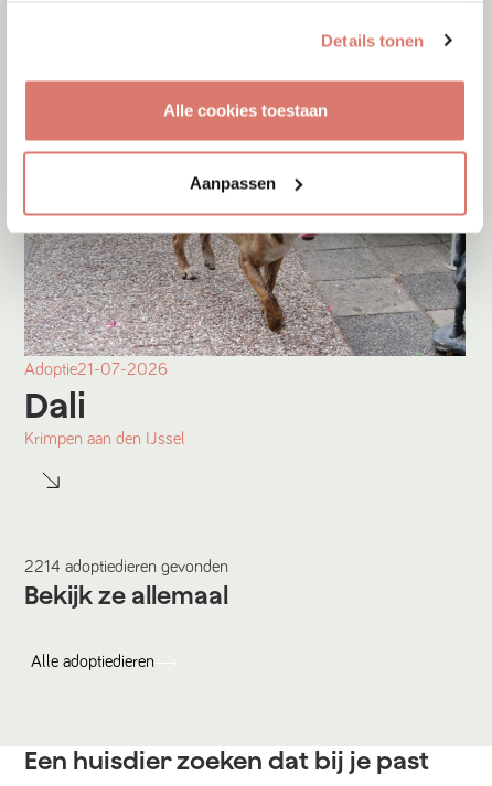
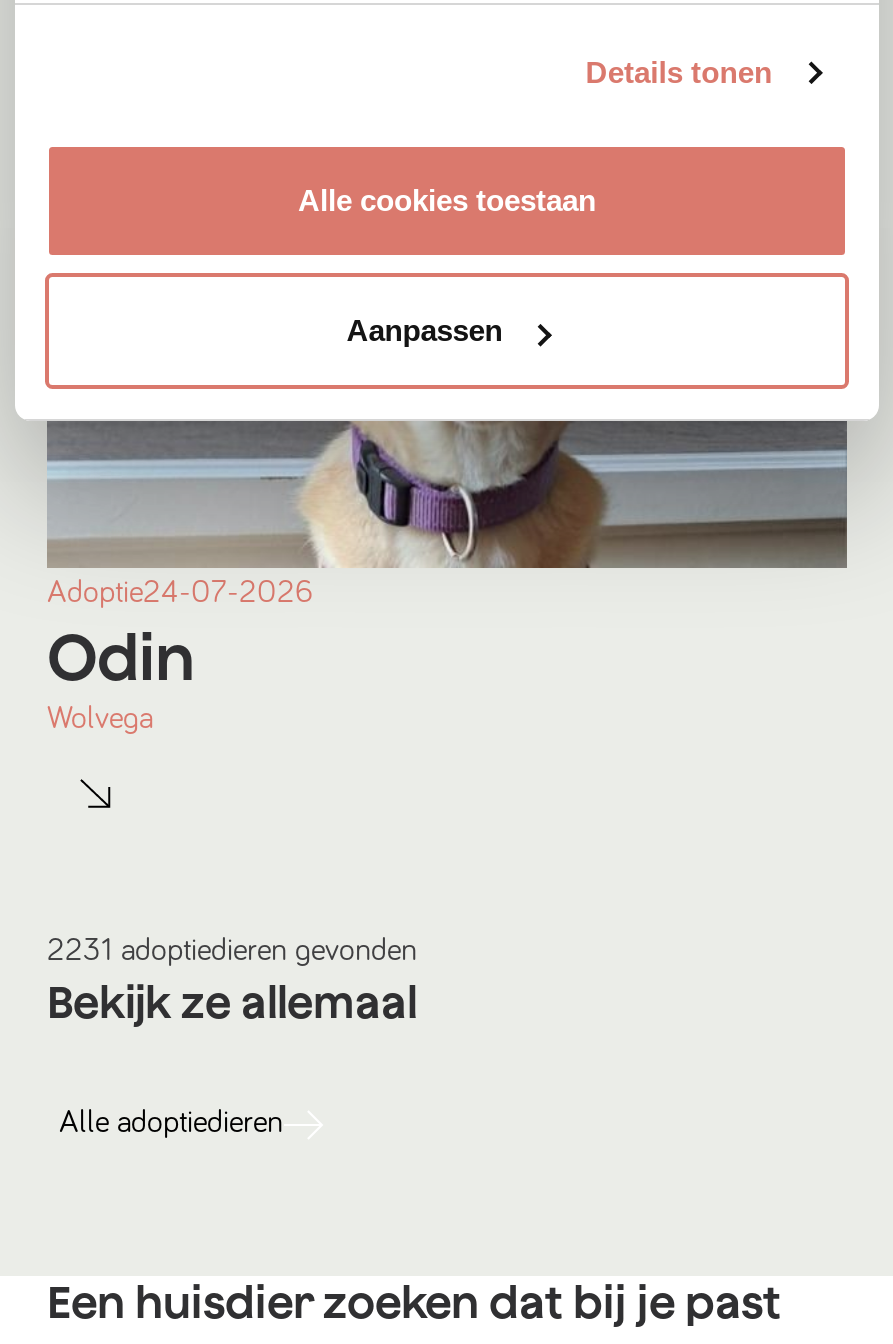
- [image]
- Adoptie21-07-2026
- Dali
- Krimpen aan den IJssel
+ [image]
+ Adoptie24-07-2026
+ Odin
+ Wolvega

- 2214 adoptiedieren gevonden
+ 2231 adoptiedieren gevonden
